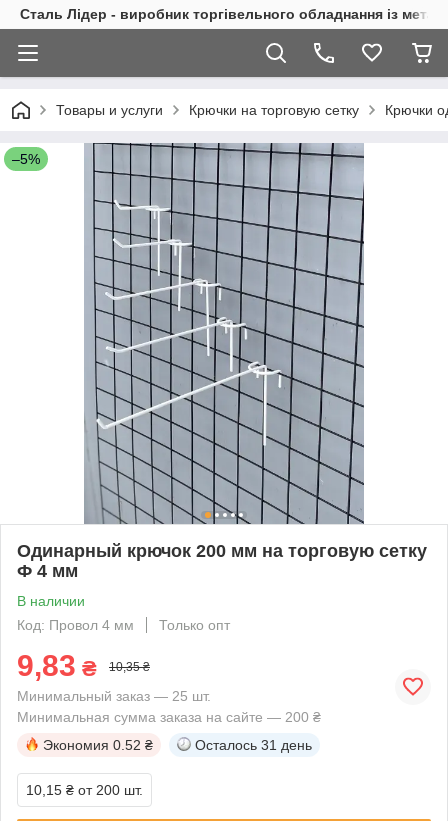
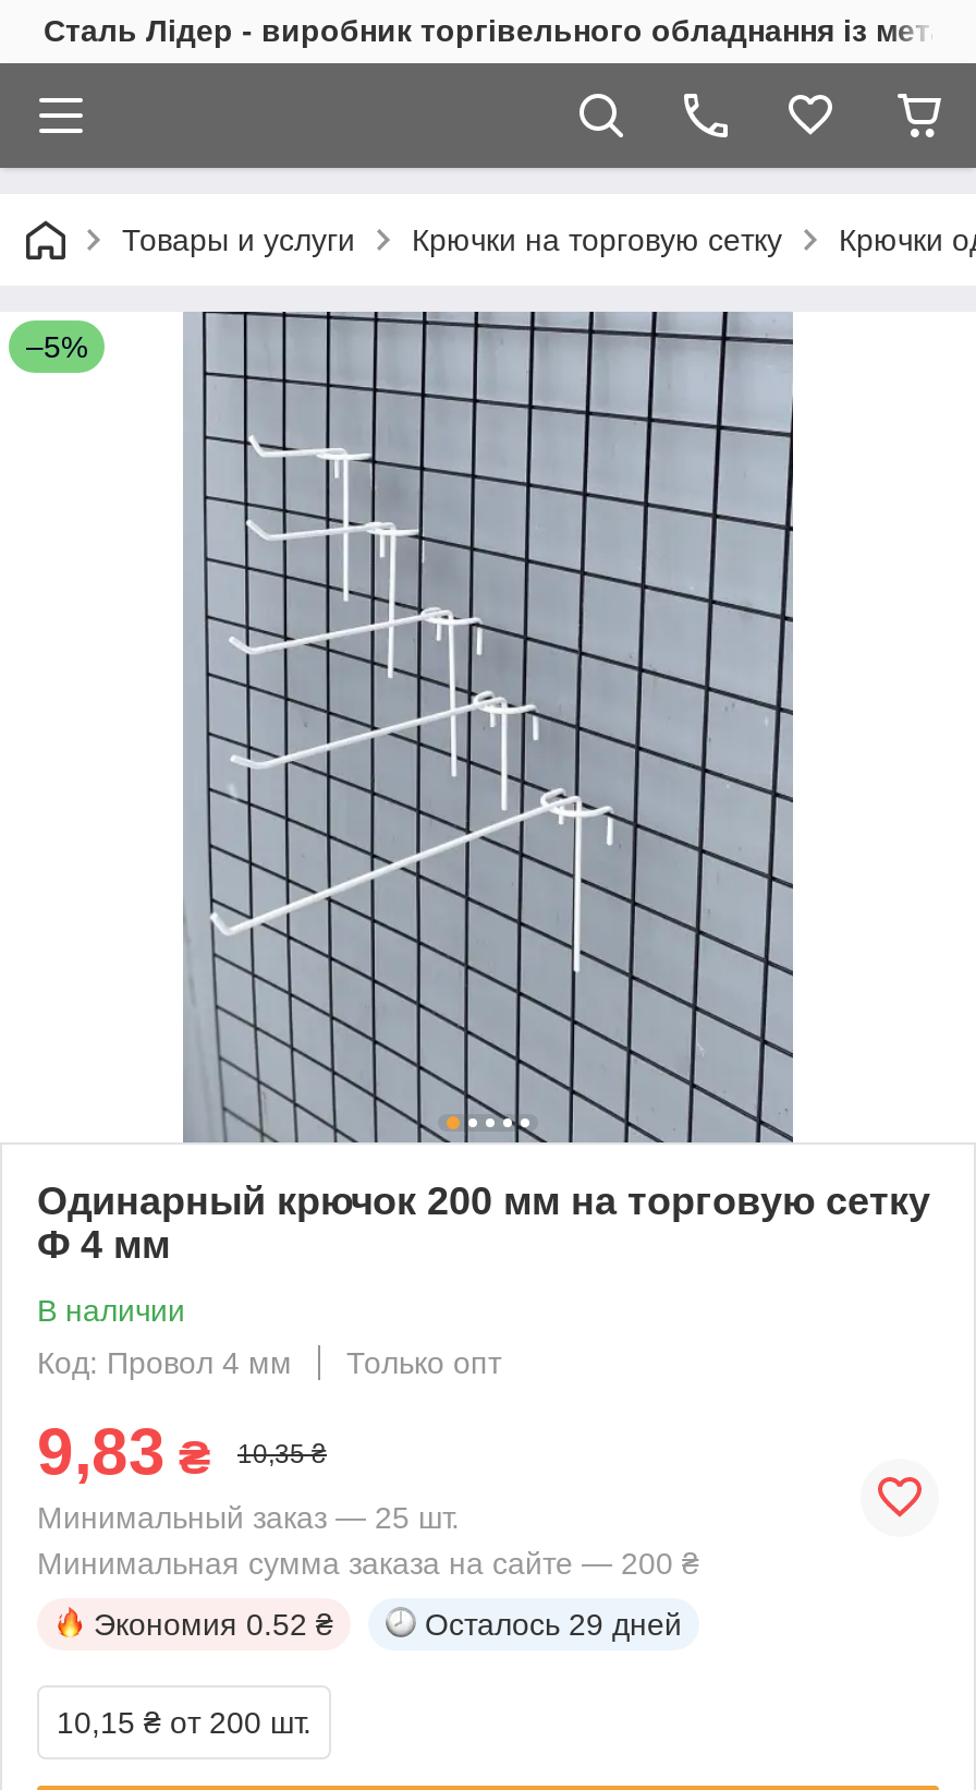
- Осталось 31 день
+ Осталось 29 дней
